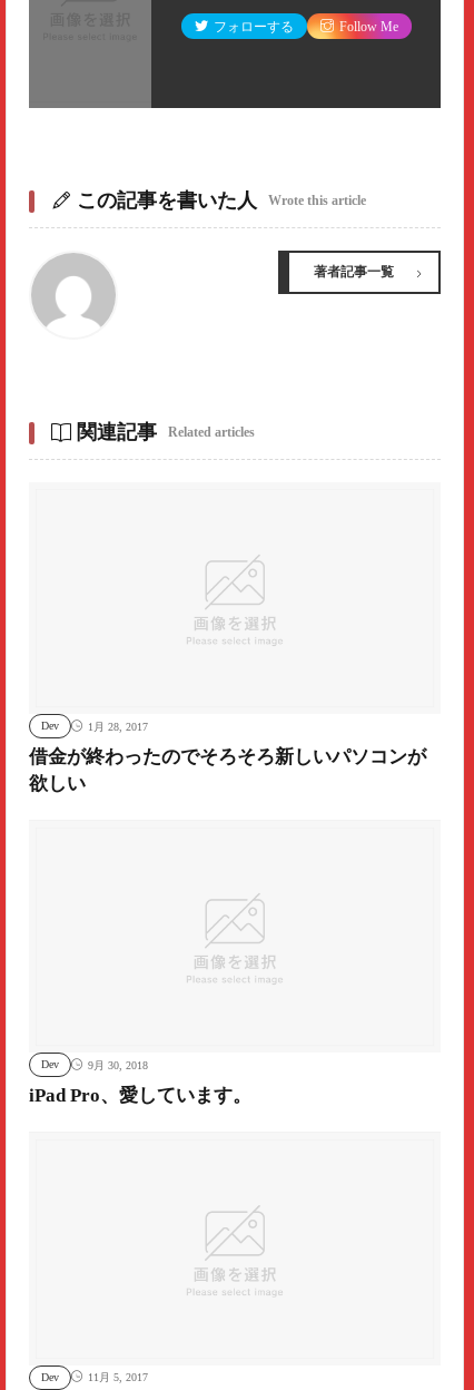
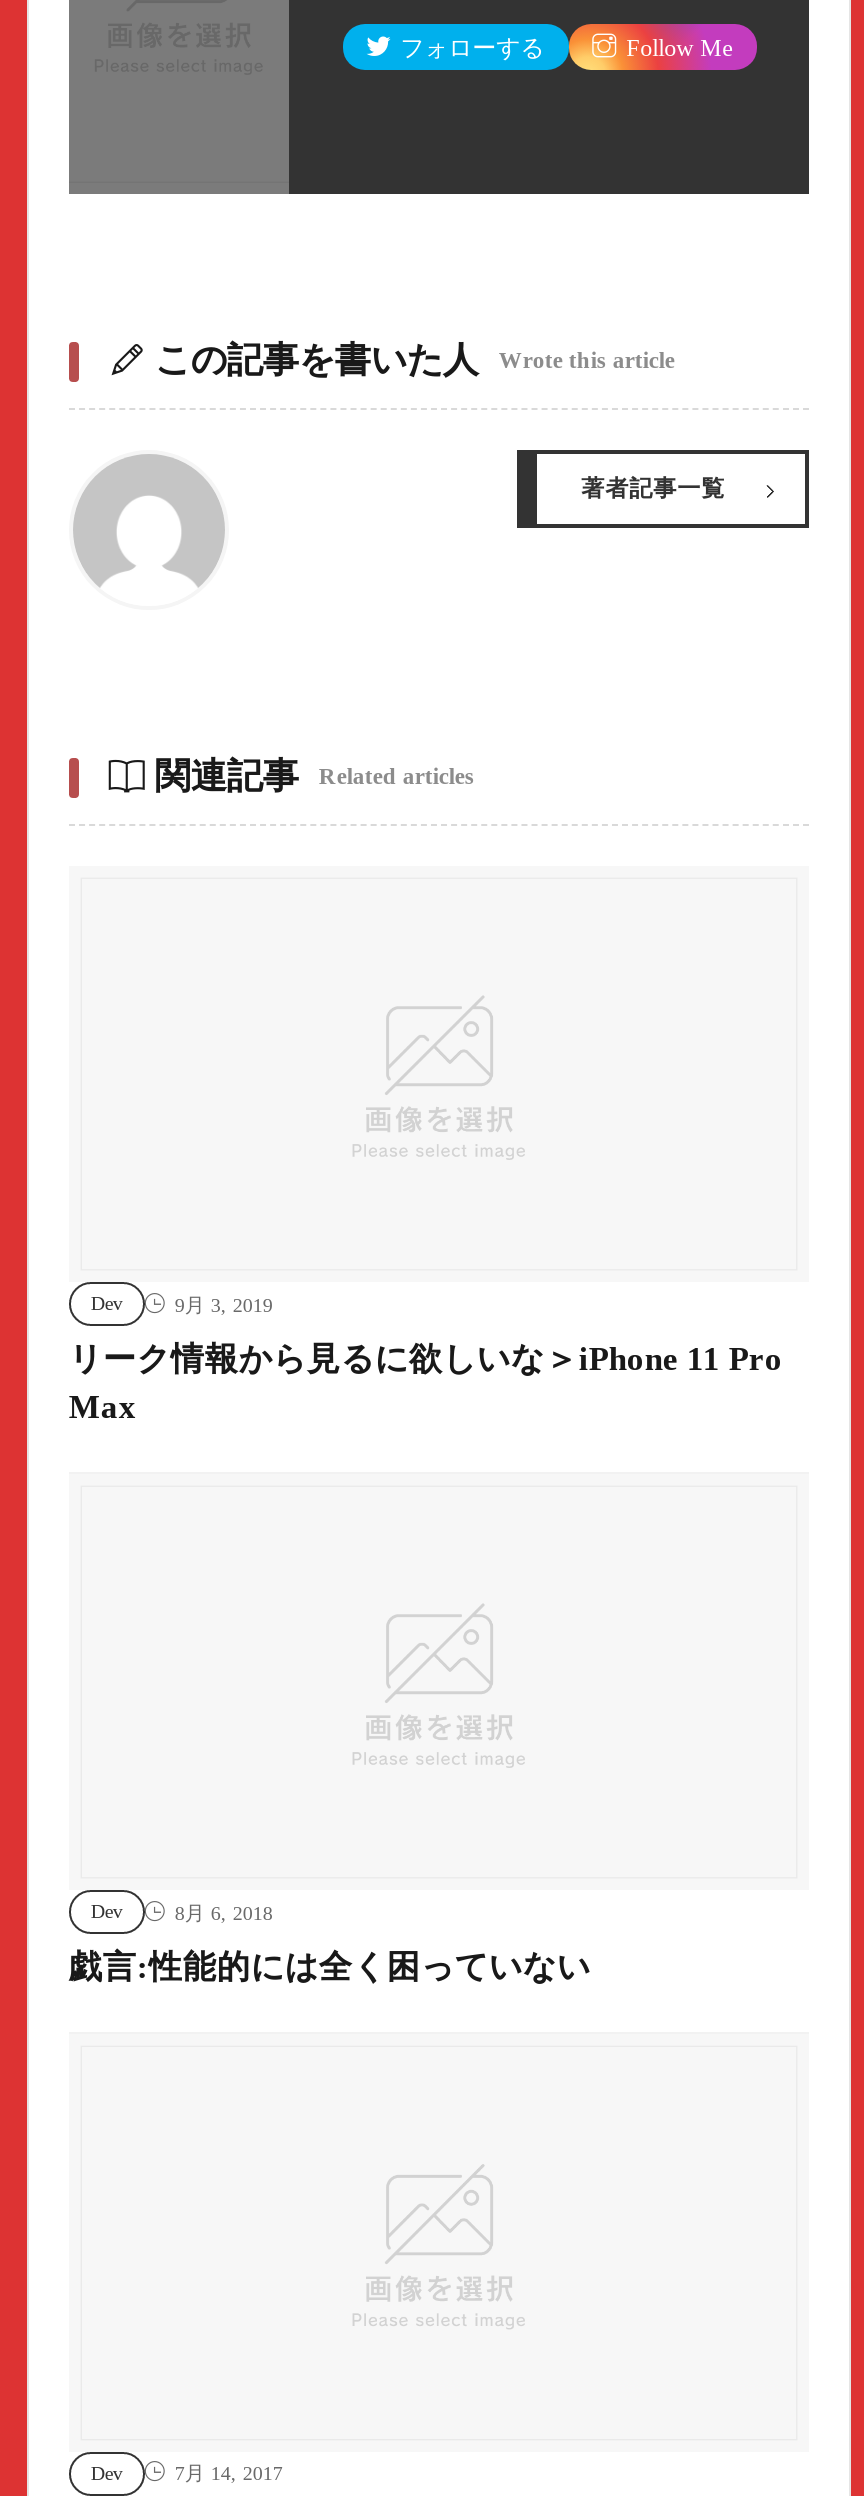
- 1月 28, 2017
+ 9月 3, 2019

- 借金が終わったのでそろそろ新しいパソコンが
- 欲しい
+ リーク情報から見るに欲しいな＞iPhone 11 Pro
+ Max

- 9月 30, 2018
+ 8月 6, 2018

- iPad Pro、愛しています。
+ 戯言:性能的には全く困っていない

- 11月 5, 2017
+ 7月 14, 2017
